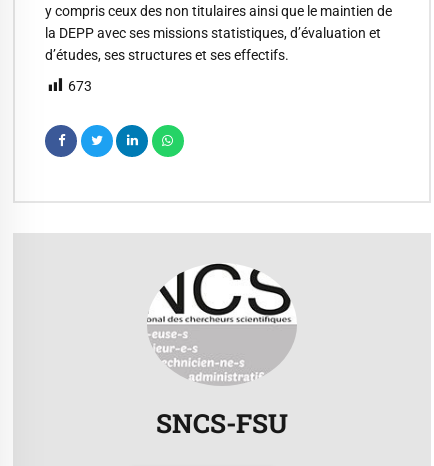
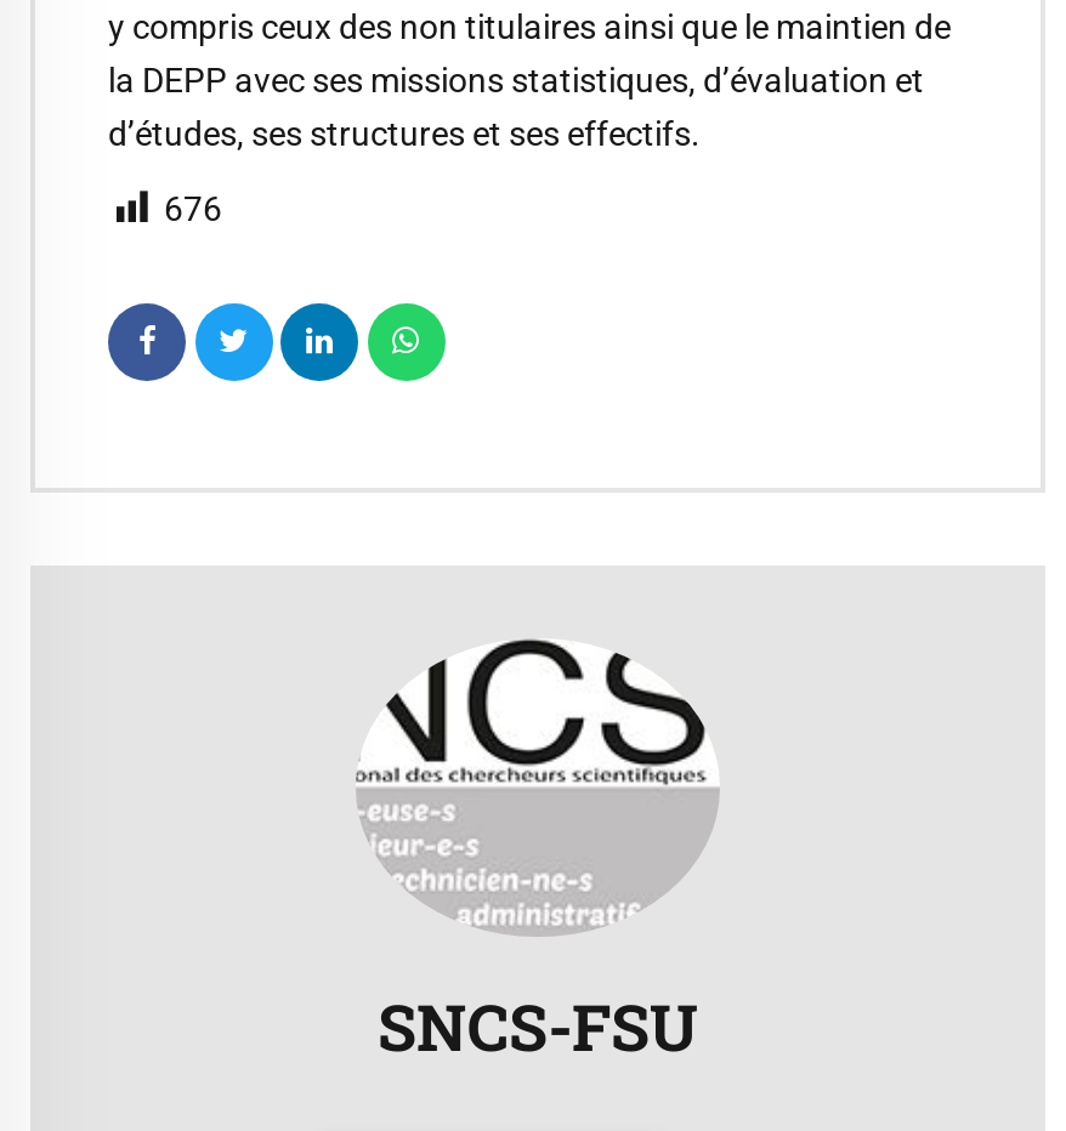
- 673
+ 676
